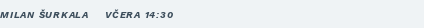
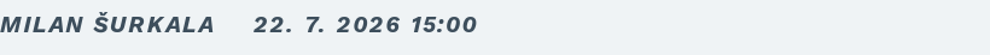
- MILAN ŠURKALA VČERA 14:30
+ MILAN ŠURKALA 22. 7. 2026 15:00
